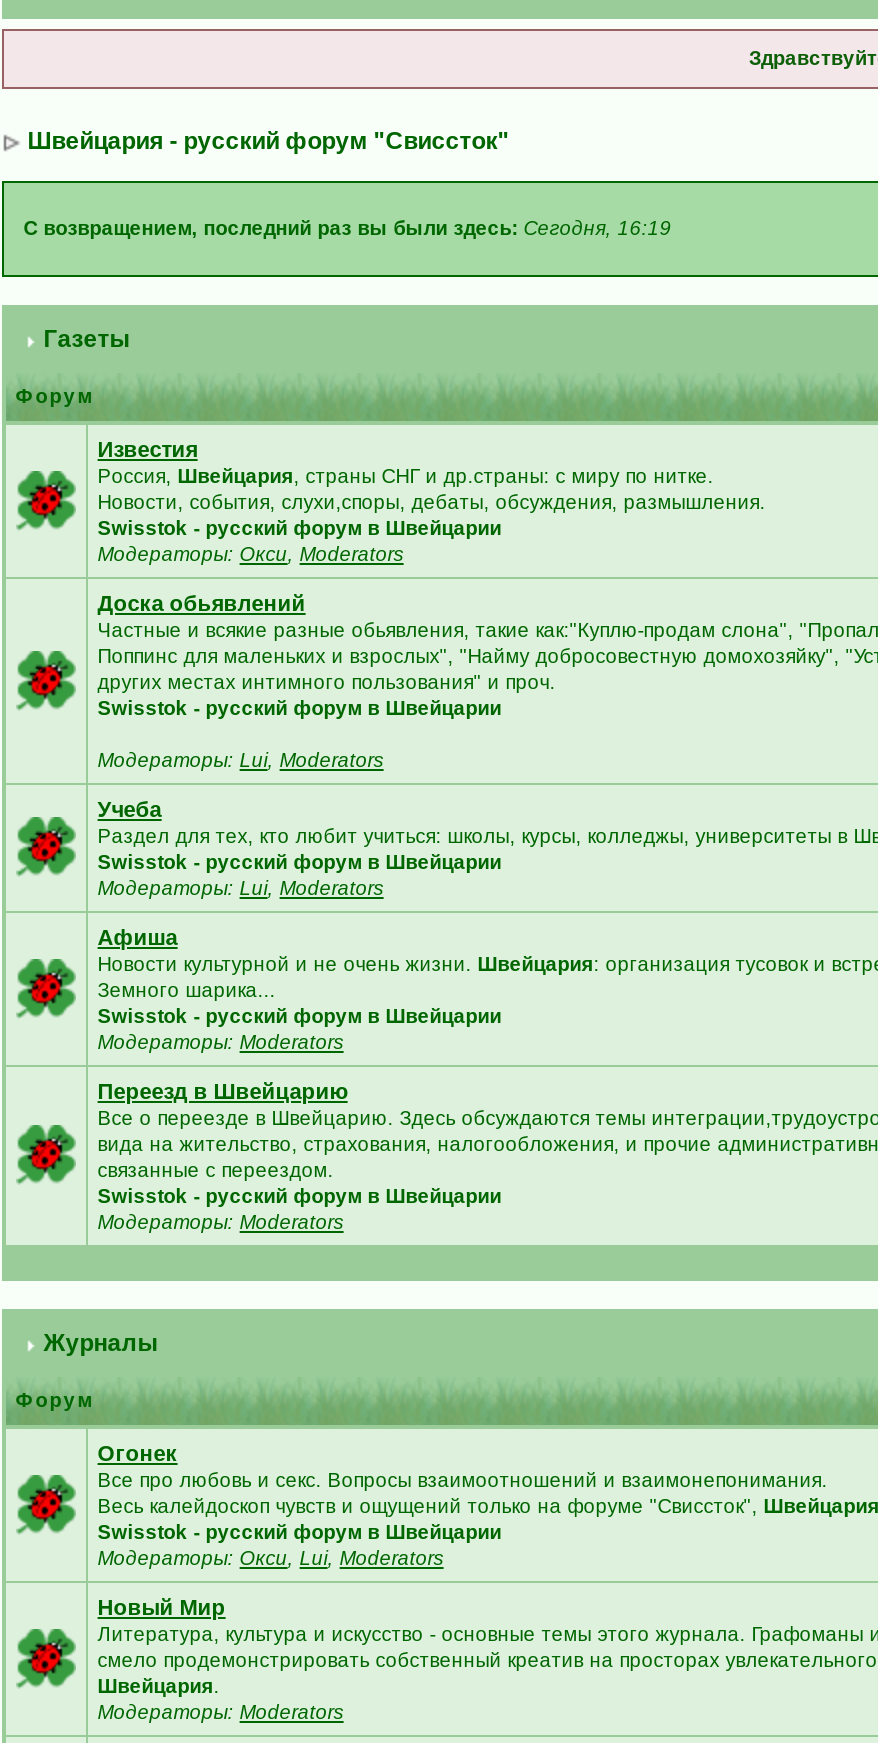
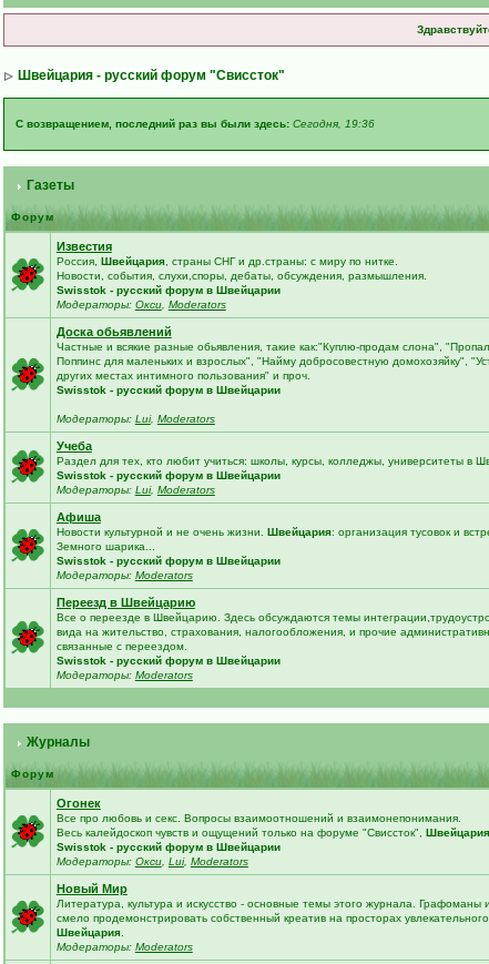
- С возвращением, последний раз вы были здесь: Сегодня, 16:19
+ С возвращением, последний раз вы были здесь: Сегодня, 19:36
